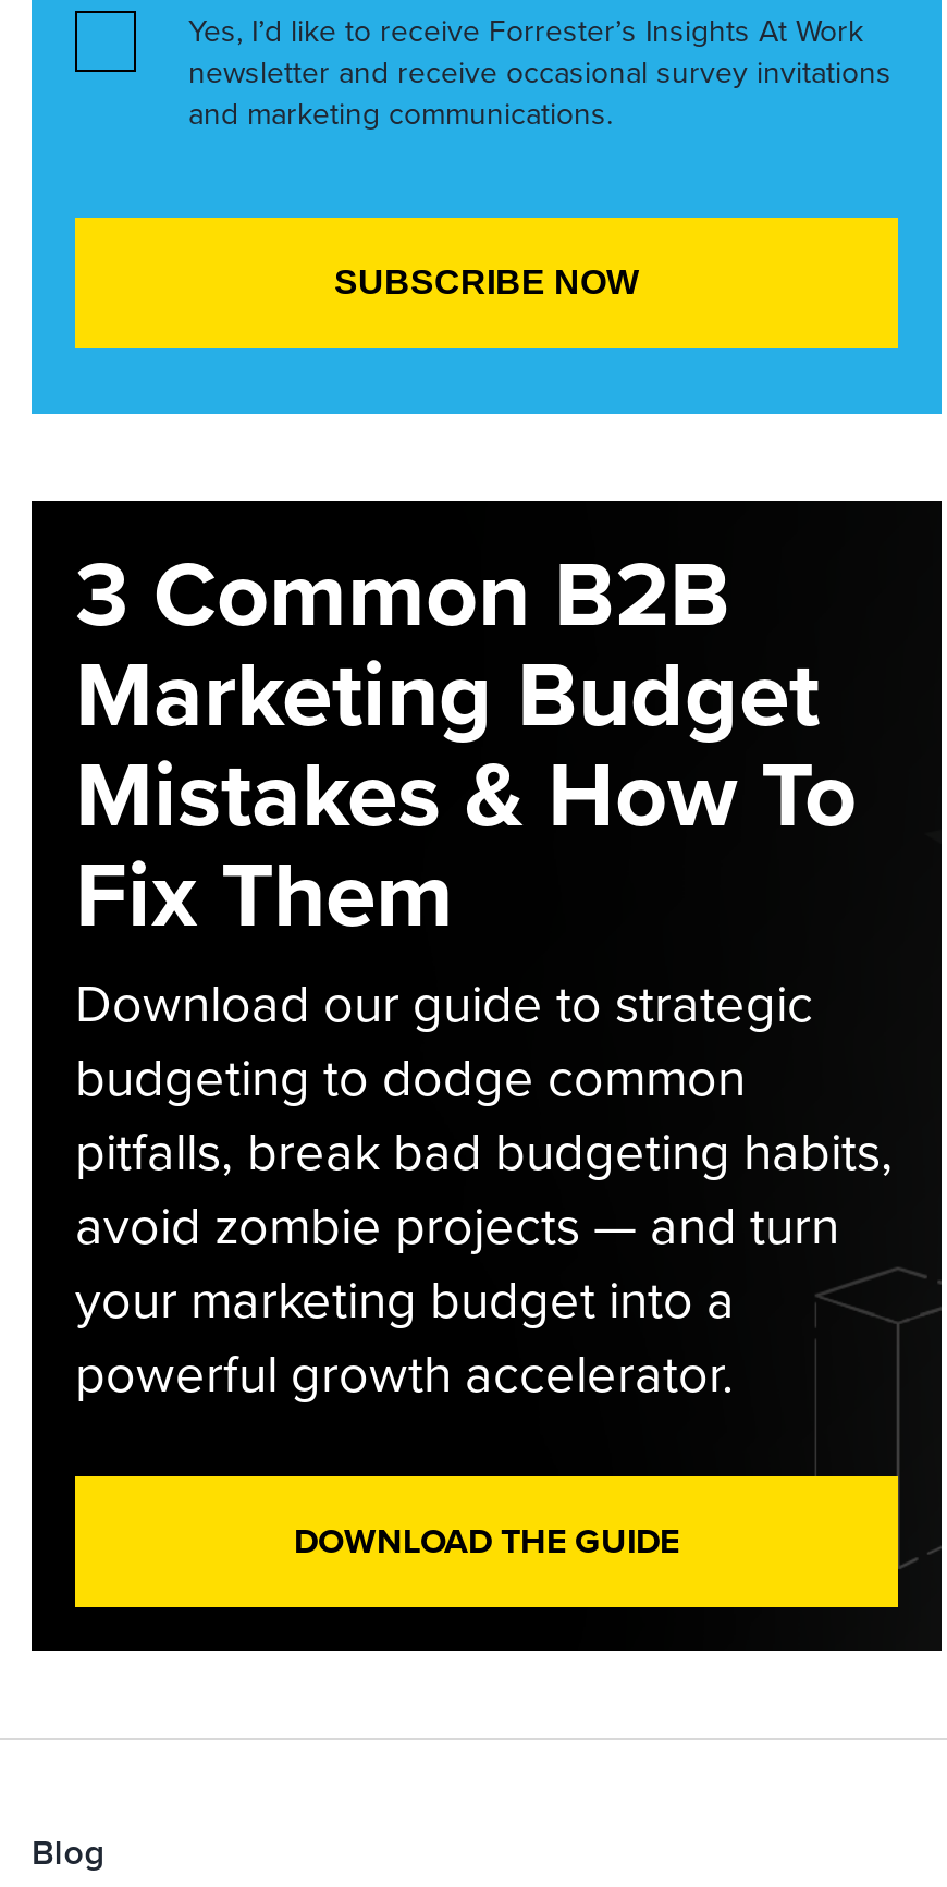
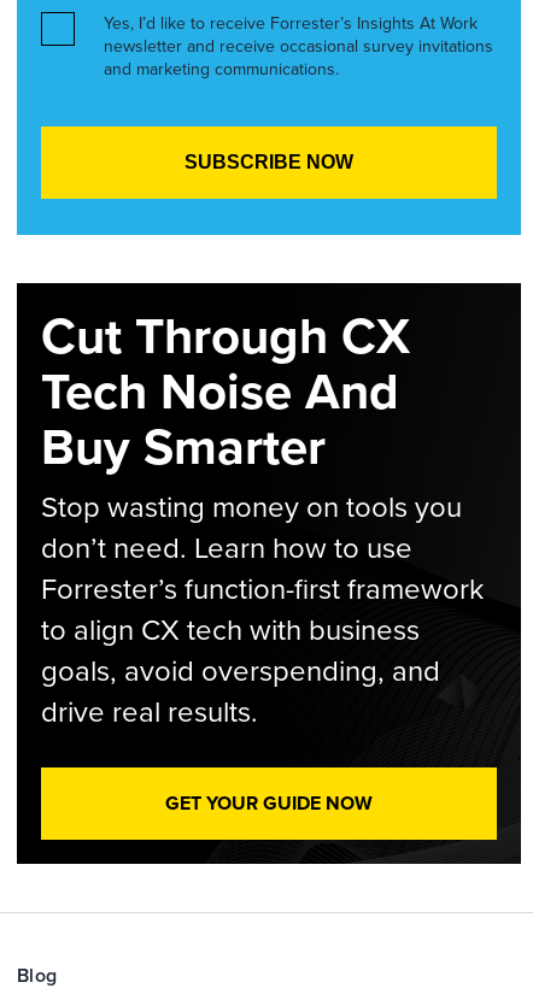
- 3 Common B2B
- Marketing Budget
- Mistakes & How To
- Fix Them
- Download our guide to strategic
- budgeting to dodge common
- pitfalls, break bad budgeting habits,
- avoid zombie projects — and turn
- your marketing budget into a
- powerful growth accelerator.
+ Cut Through CX
+ Tech Noise And
+ Buy Smarter
+ Stop wasting money on tools you
+ don’t need. Learn how to use
+ Forrester’s function-first framework
+ to align CX tech with business
+ goals, avoid overspending, and
+ drive real results.

- DOWNLOAD THE GUIDE
+ GET YOUR GUIDE NOW
